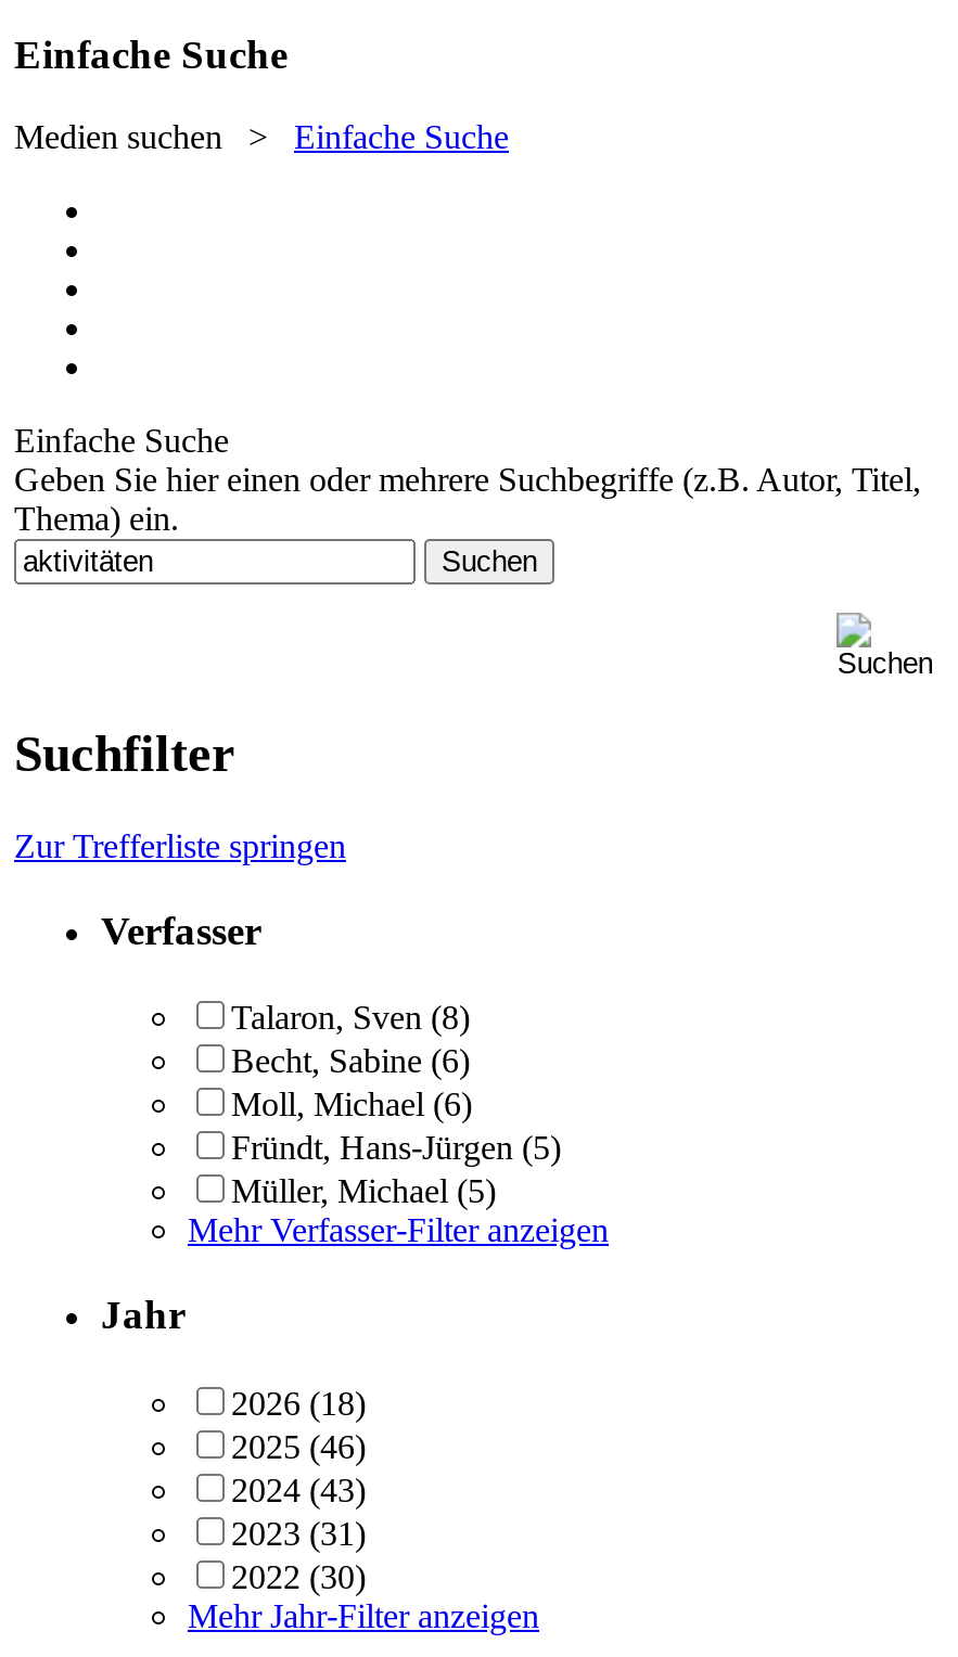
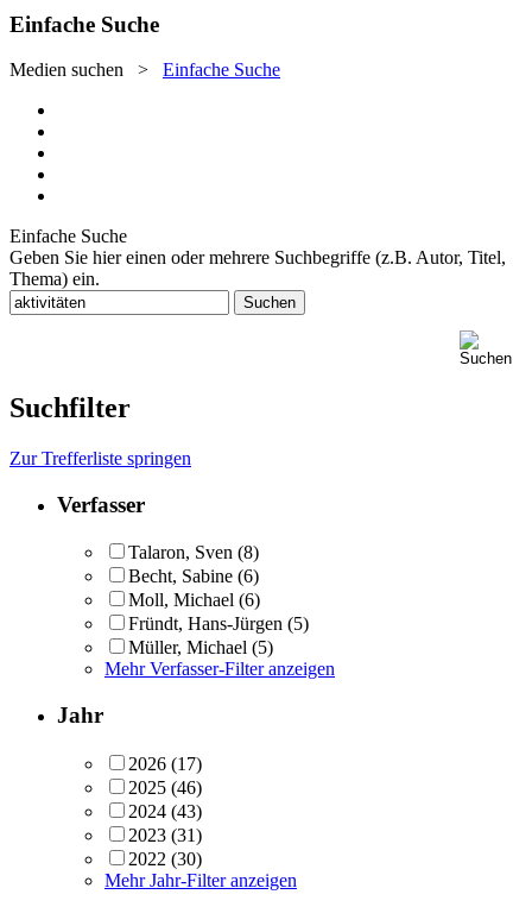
- 2026 (18)
+ 2026 (17)
